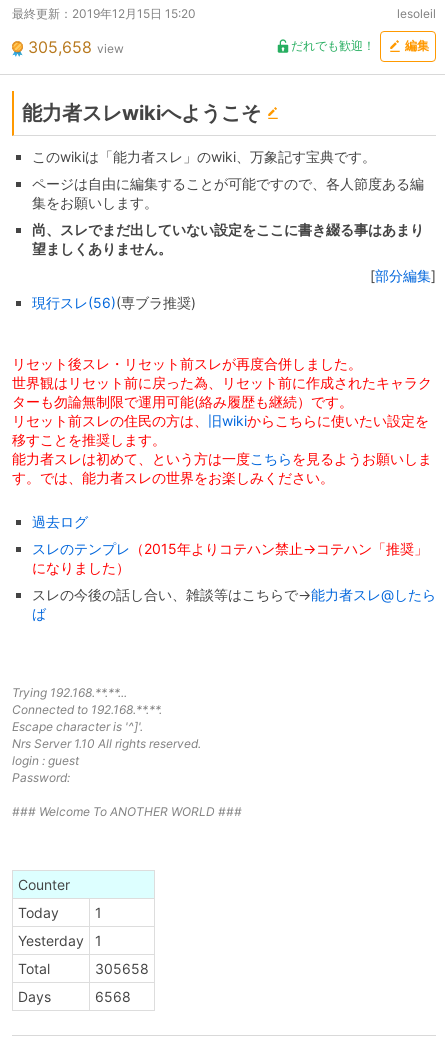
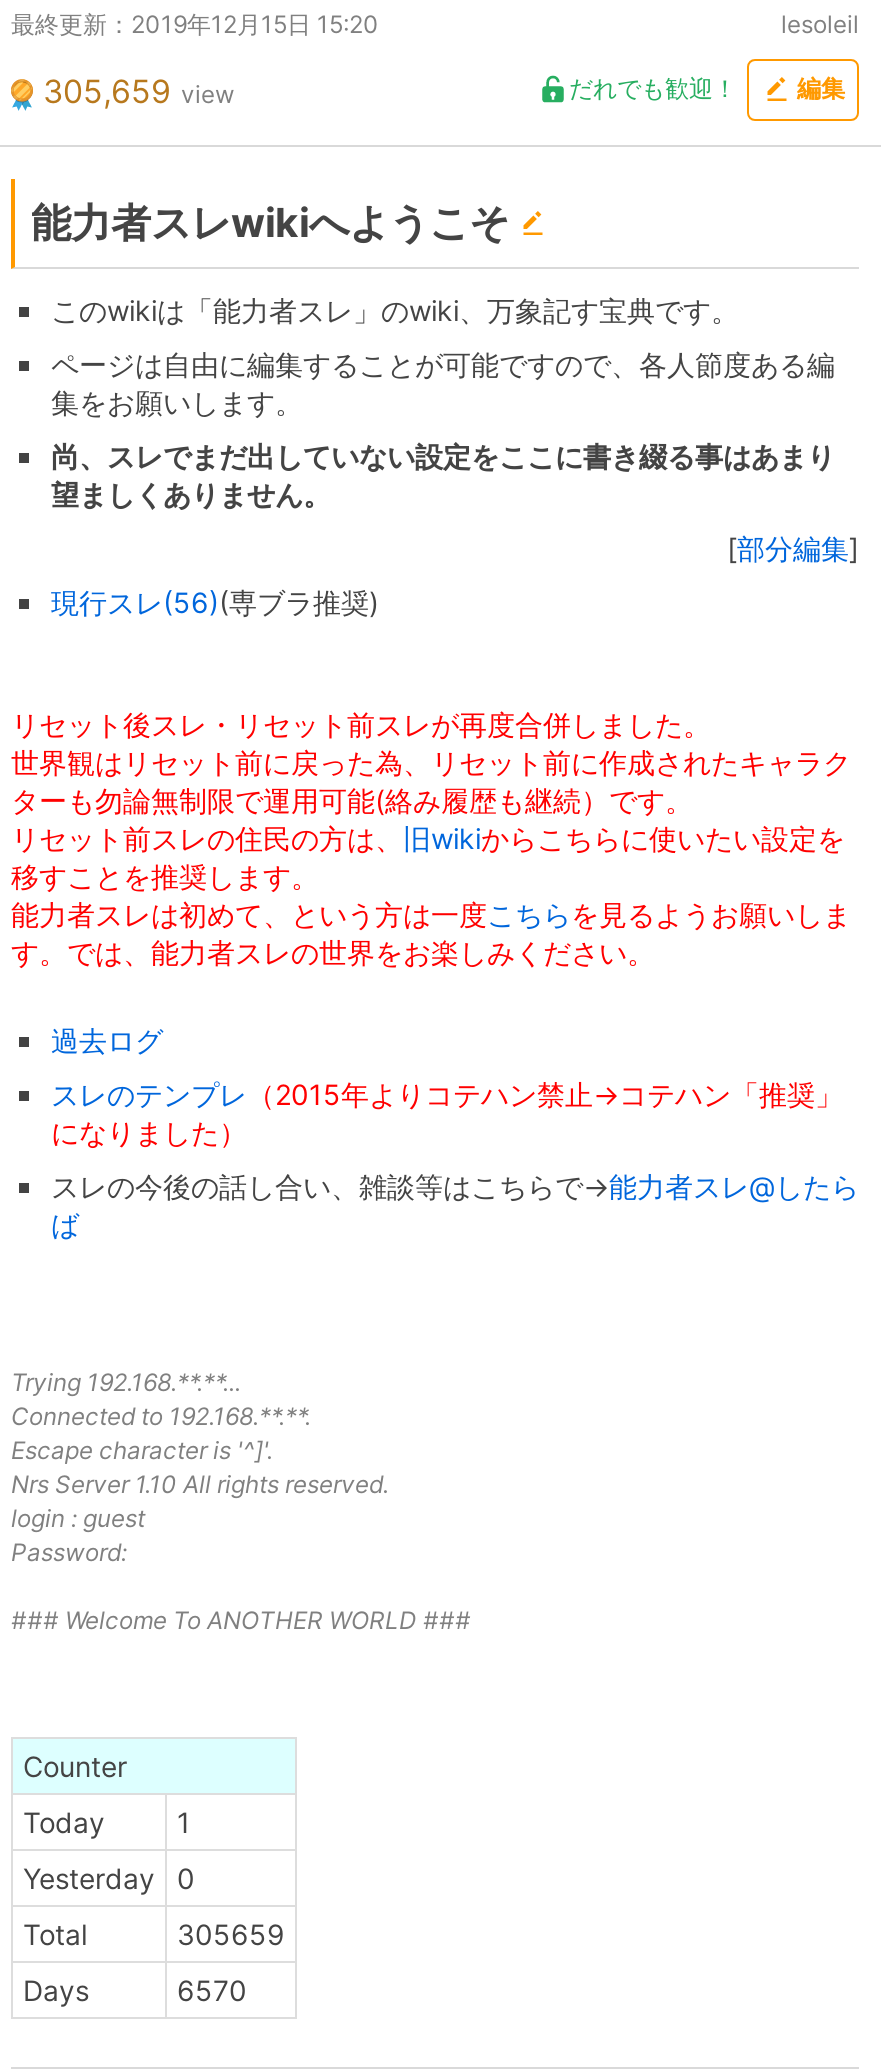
- 305,658 view
+ 305,659 view

- Yesterday 1
+ Yesterday 0

- 305658
+ 305659

- 6568
+ 6570
